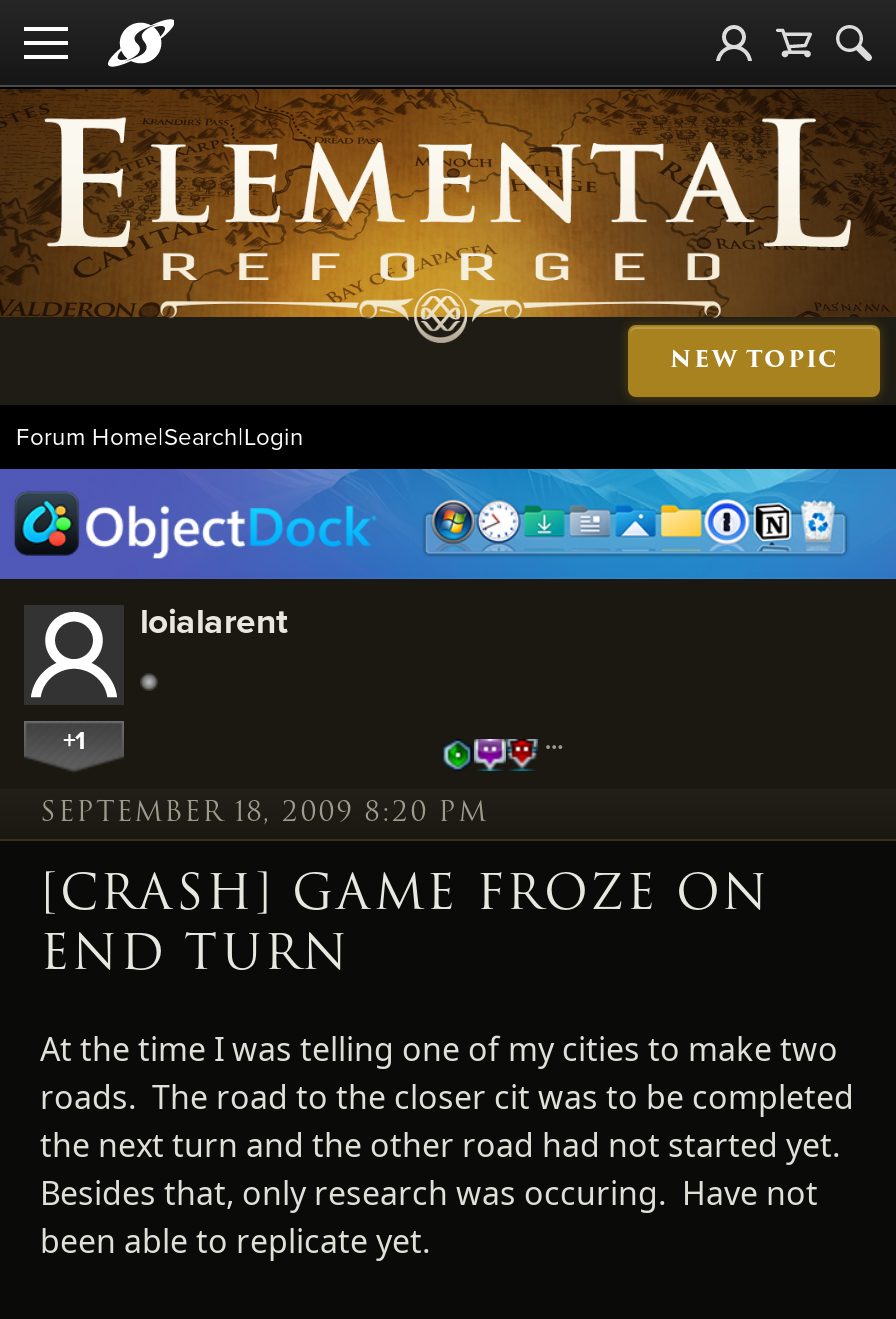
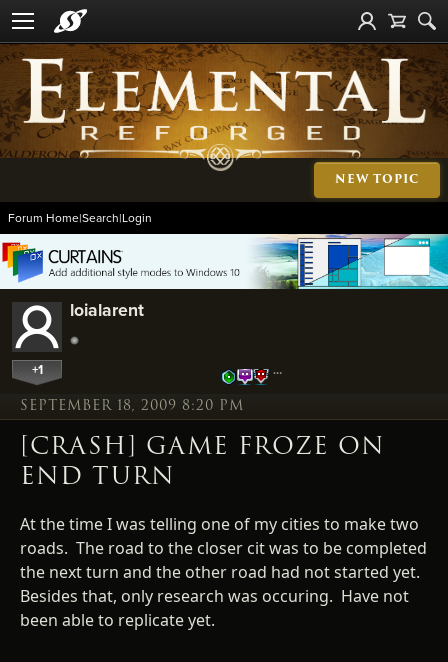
- [image]
+ [image]
